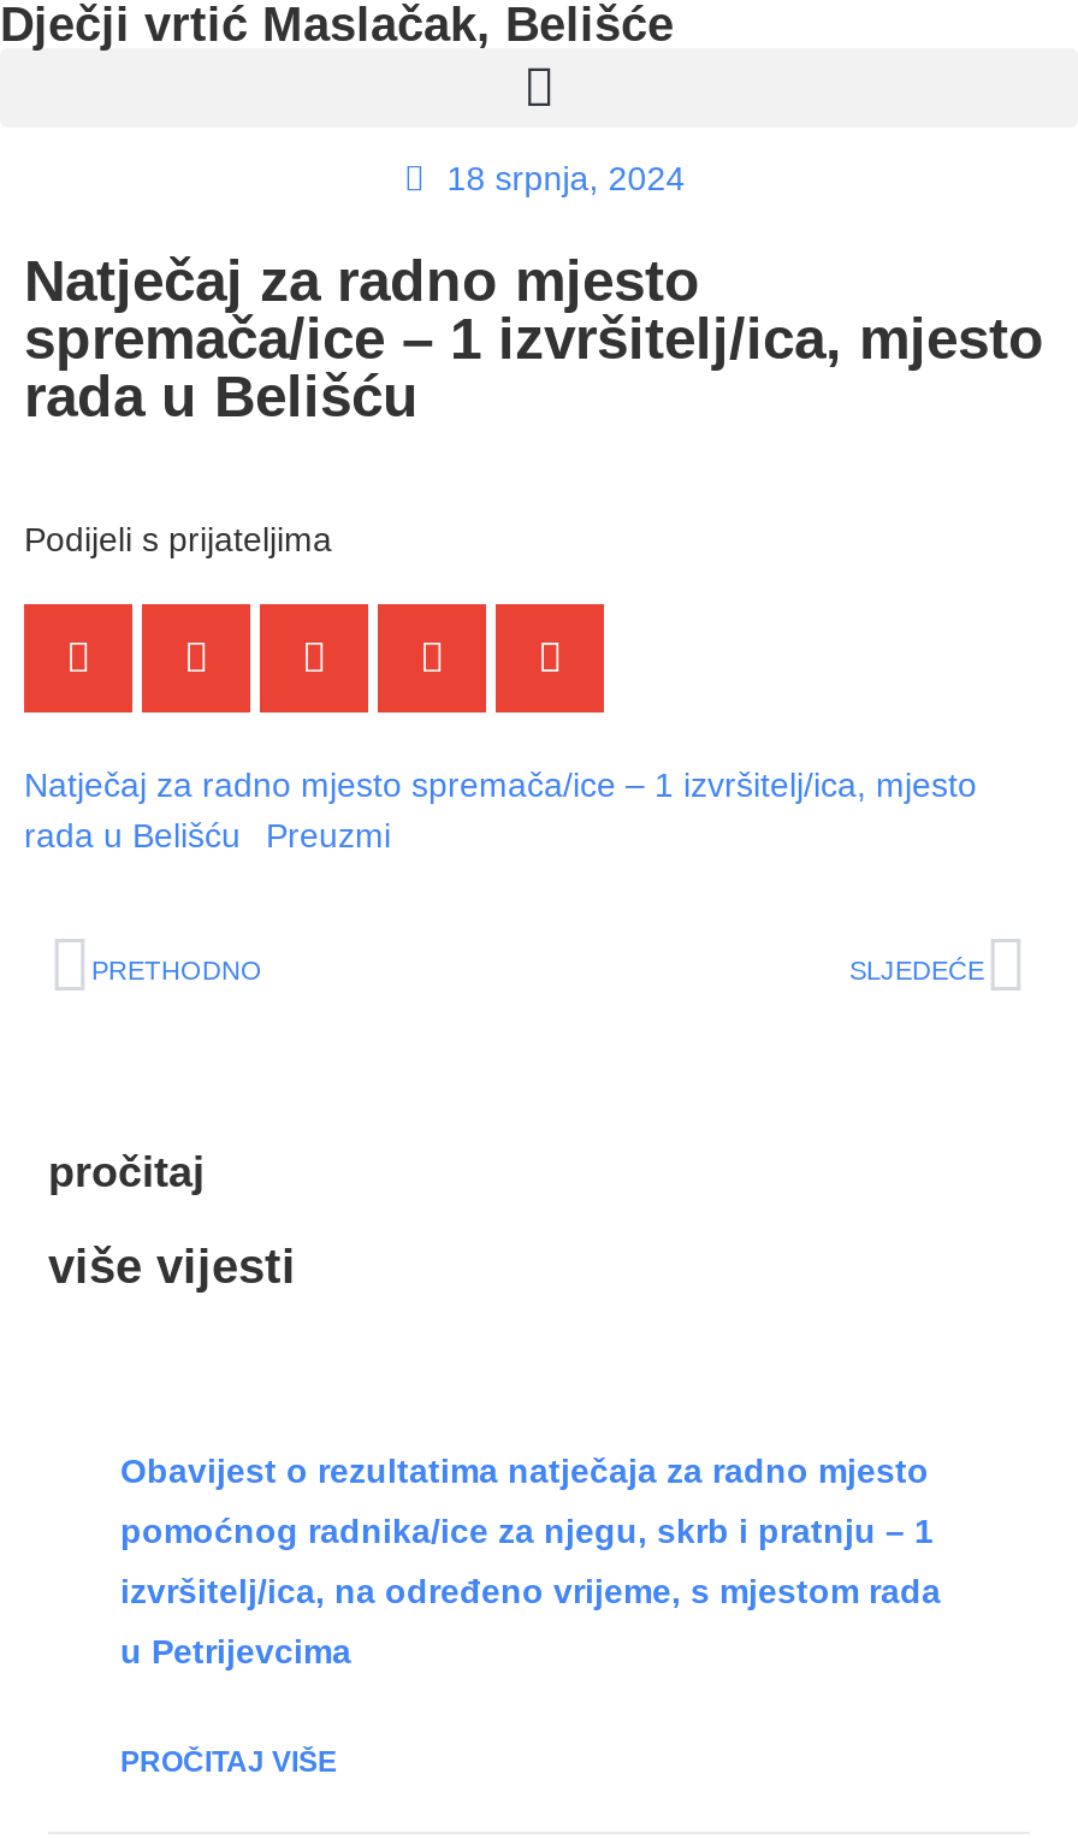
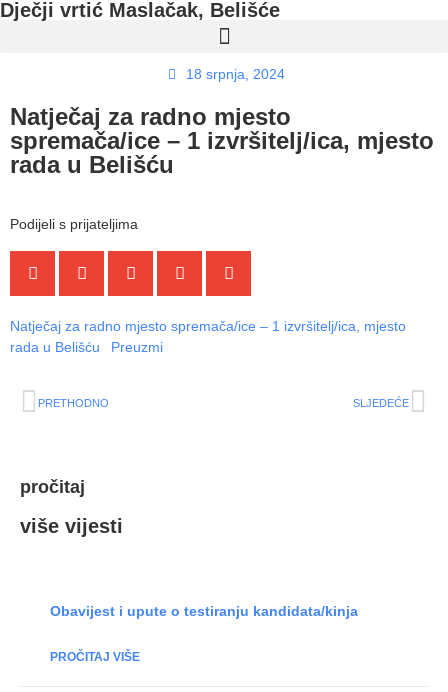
- Obavijest o rezultatima natječaja za radno mjesto
- pomoćnog radnika/ice za njegu, skrb i pratnju – 1
- izvršitelj/ica, na određeno vrijeme, s mjestom rada
- u Petrijevcima
+ Obavijest i upute o testiranju kandidata/kinja
